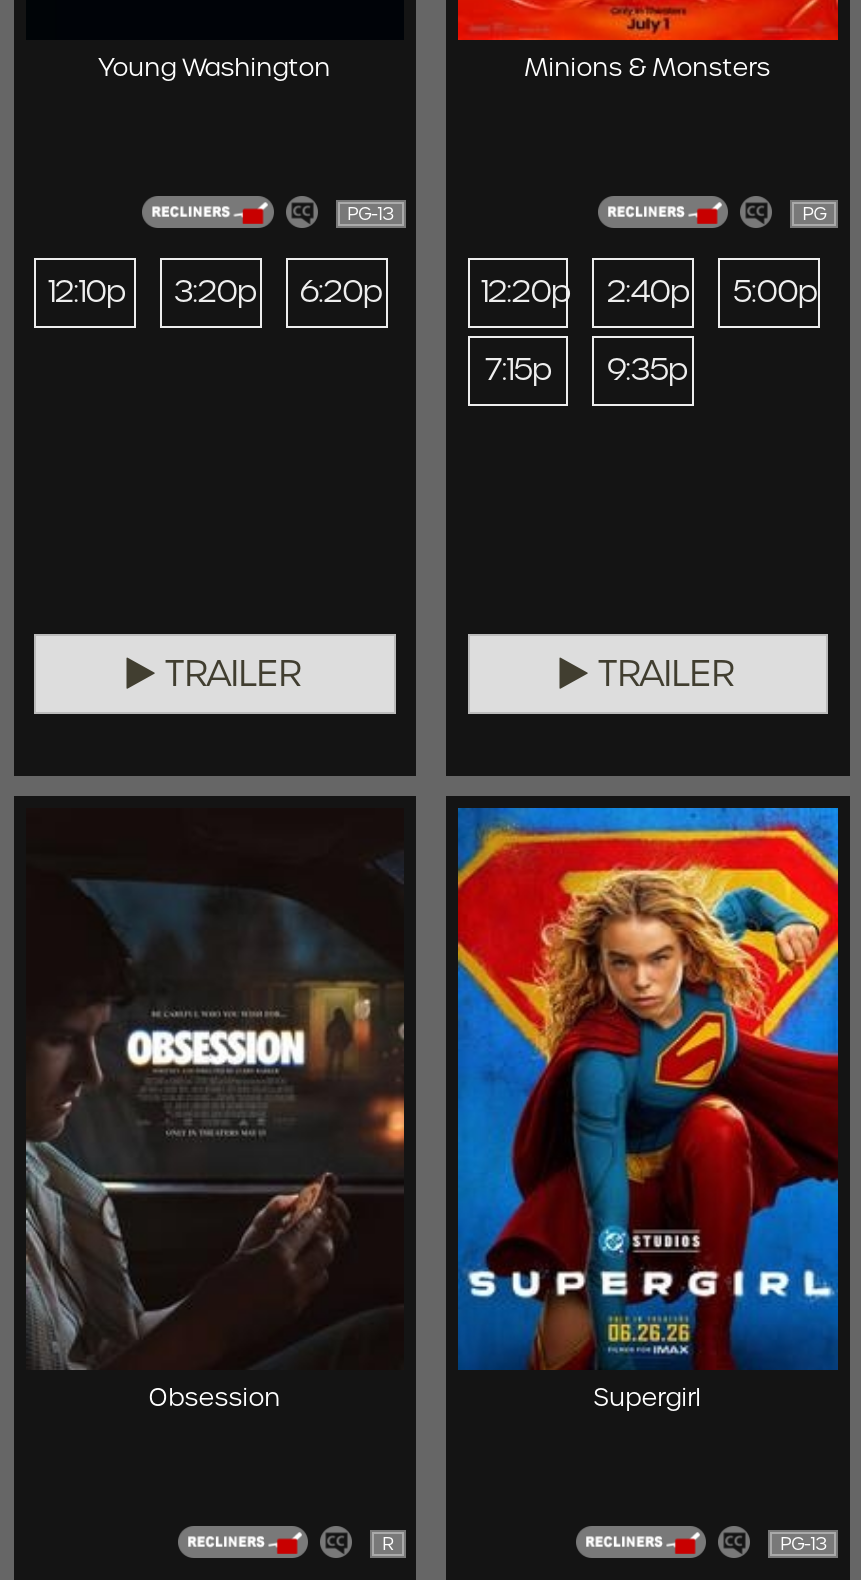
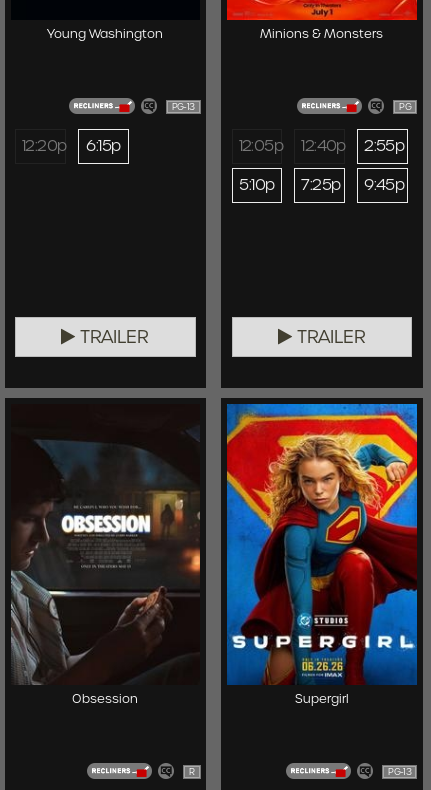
- 12:10p
- 3:20p
- 6:20p
+ 12:20p
+ 6:15p

- 12:20p
- 2:40p
- 5:00p
+ 12:05p
+ 12:40p
+ 2:55p

- 7:15p
- 9:35p
+ 5:10p
+ 7:25p
+ 9:45p
